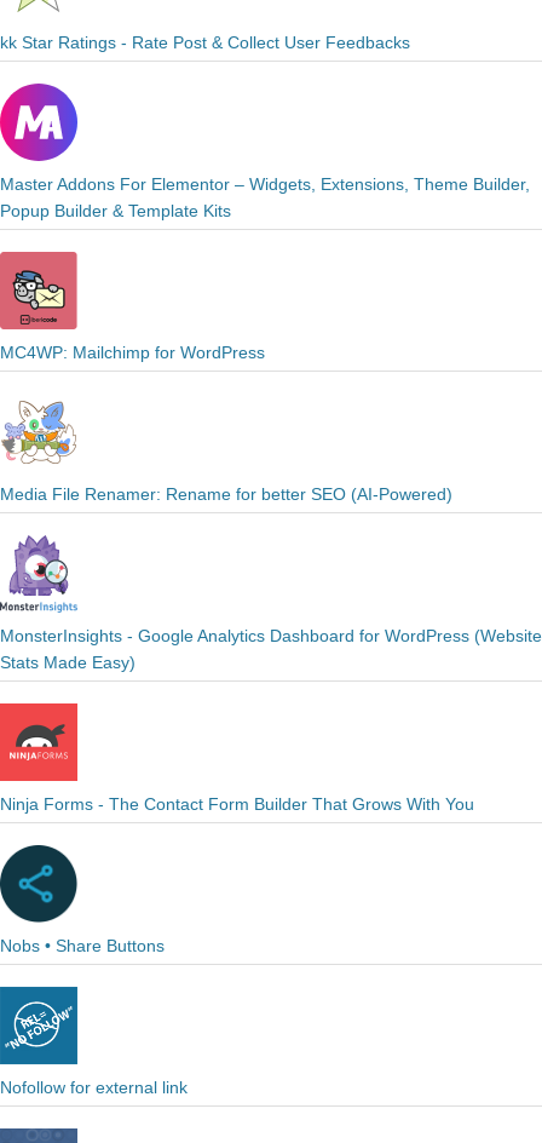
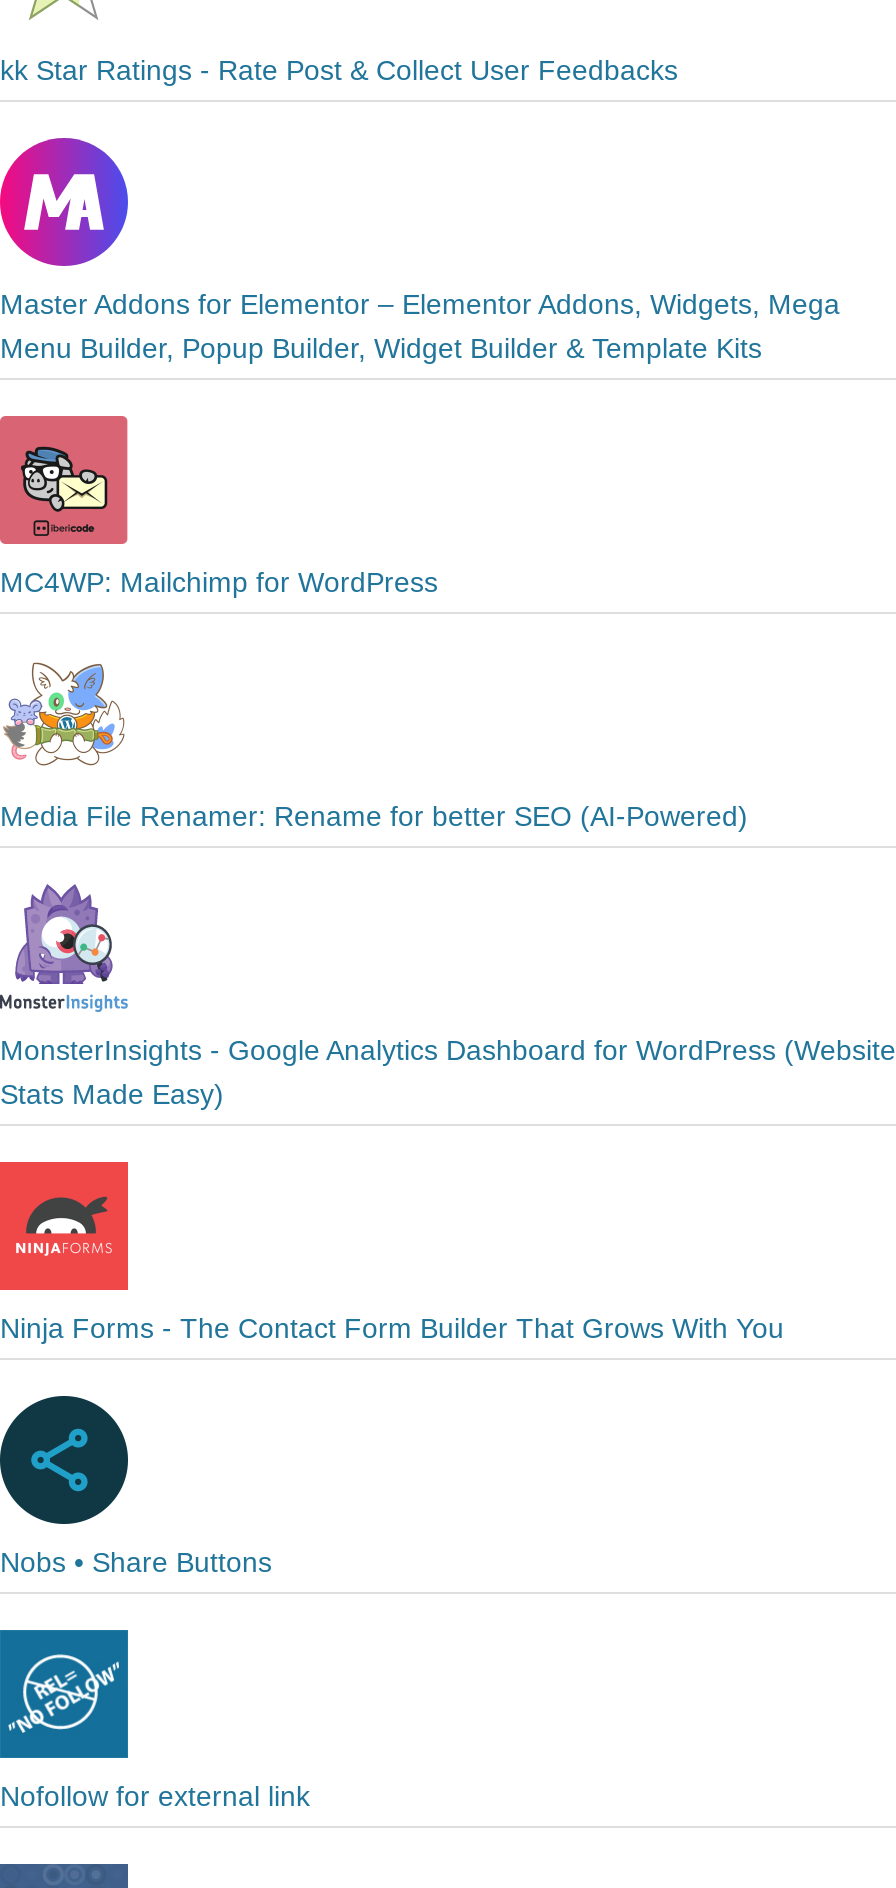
- Master Addons For Elementor – Widgets, Extensions, Theme Builder,
- Popup Builder & Template Kits
+ Master Addons for Elementor – Elementor Addons, Widgets, Mega
+ Menu Builder, Popup Builder, Widget Builder & Template Kits
